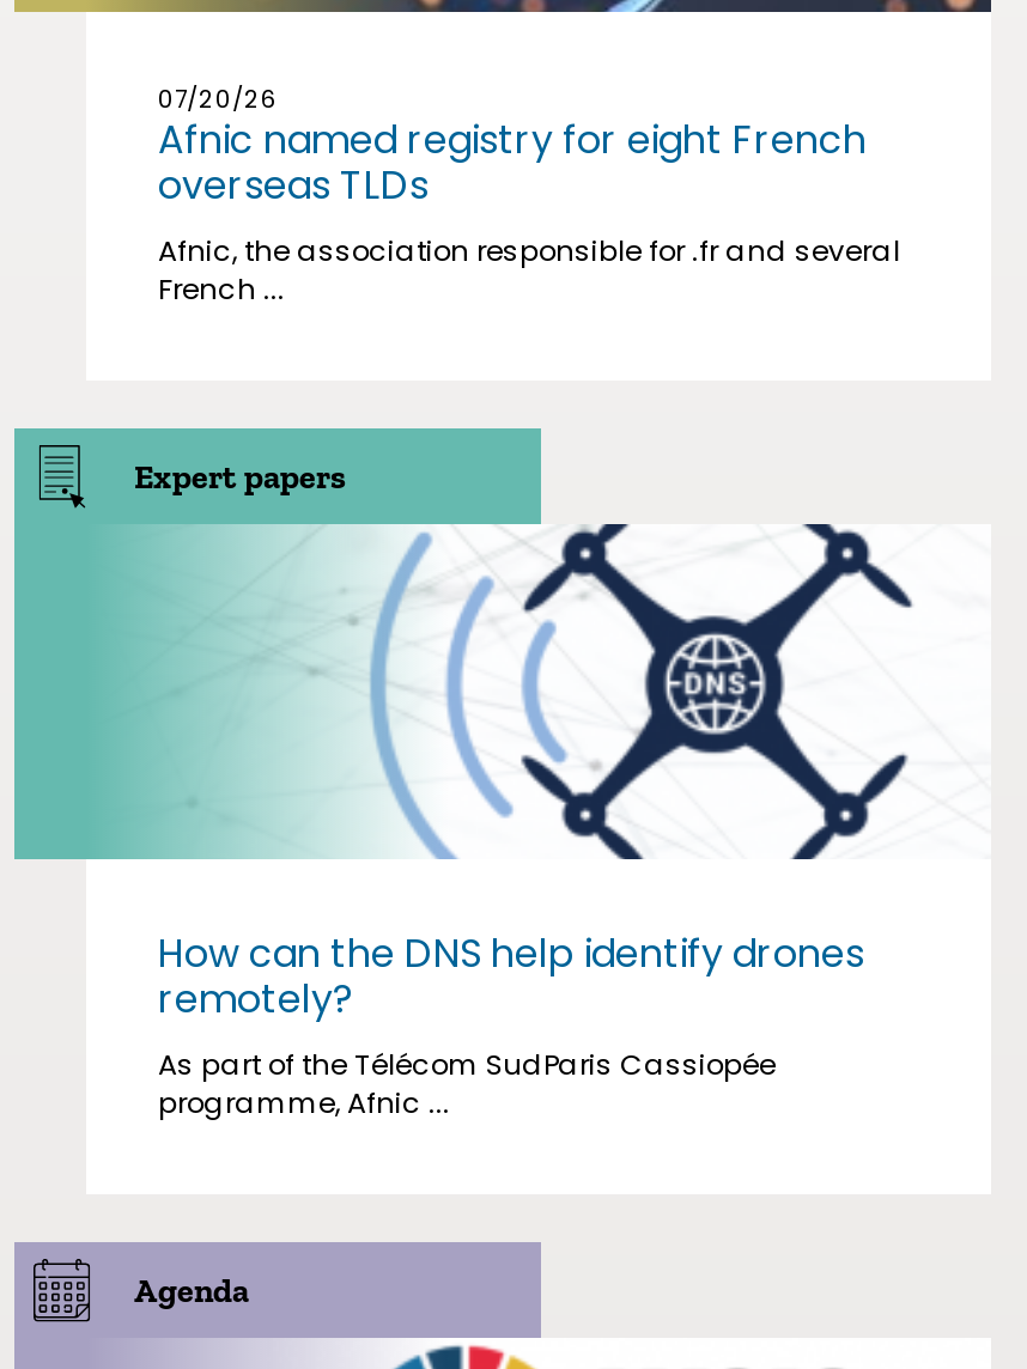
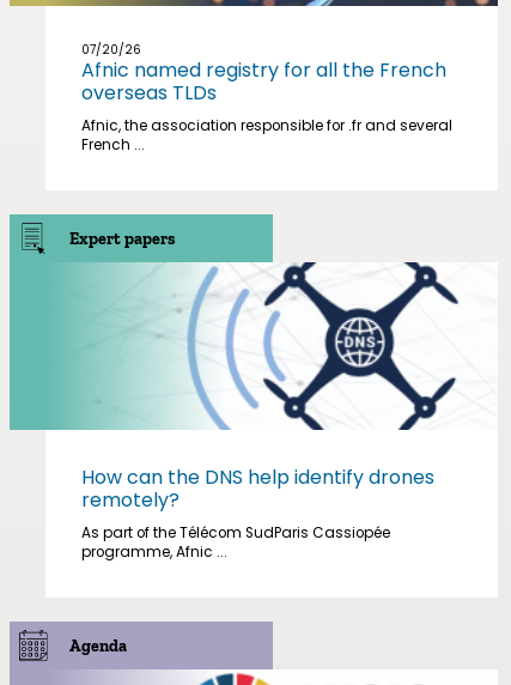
- Afnic named registry for eight French
+ Afnic named registry for all the French
